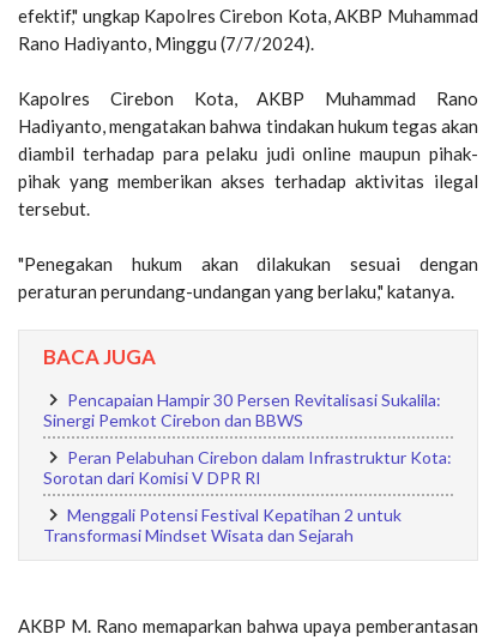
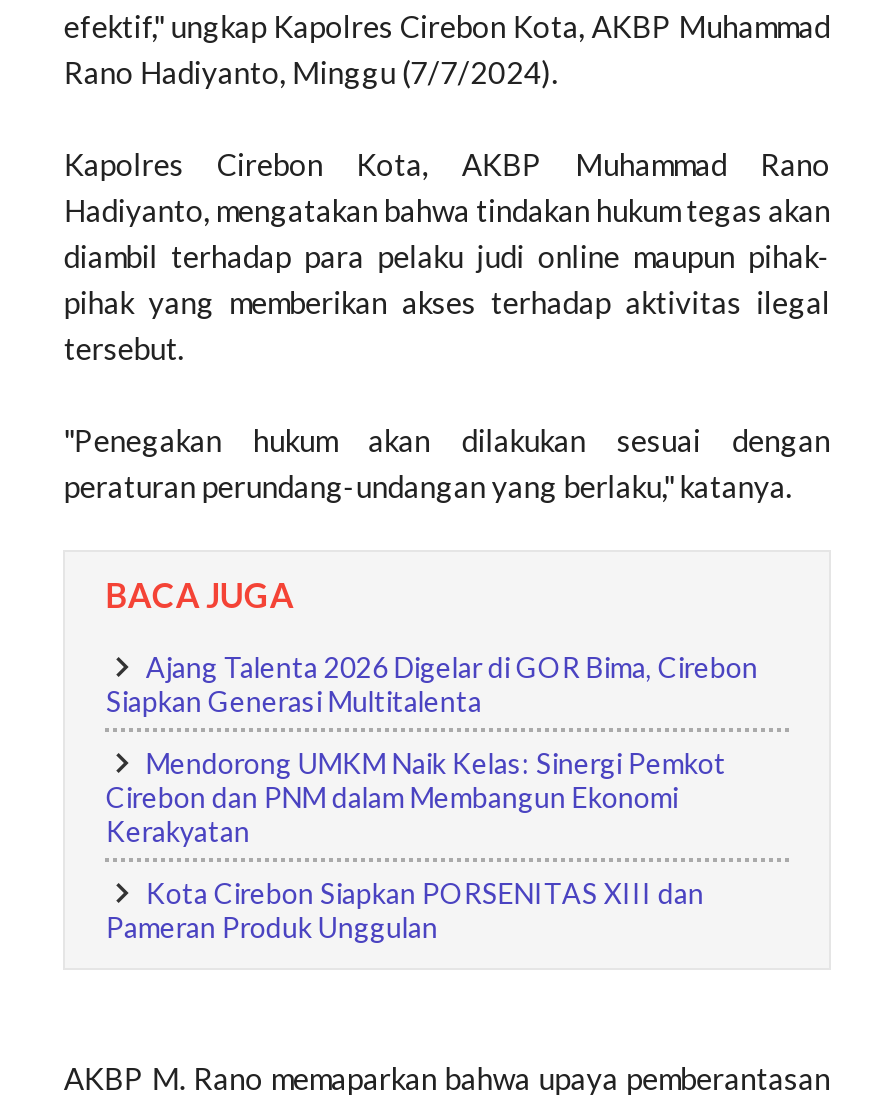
- Pencapaian Hampir 30 Persen Revitalisasi Sukalila:
- Sinergi Pemkot Cirebon dan BBWS
+ Ajang Talenta 2026 Digelar di GOR Bima, Cirebon
+ Siapkan Generasi Multitalenta

- Peran Pelabuhan Cirebon dalam Infrastruktur Kota:
- Sorotan dari Komisi V DPR RI
+ Mendorong UMKM Naik Kelas: Sinergi Pemkot
+ Cirebon dan PNM dalam Membangun Ekonomi
+ Kerakyatan

- Menggali Potensi Festival Kepatihan 2 untuk
- Transformasi Mindset Wisata dan Sejarah
+ Kota Cirebon Siapkan PORSENITAS XIII dan
+ Pameran Produk Unggulan
